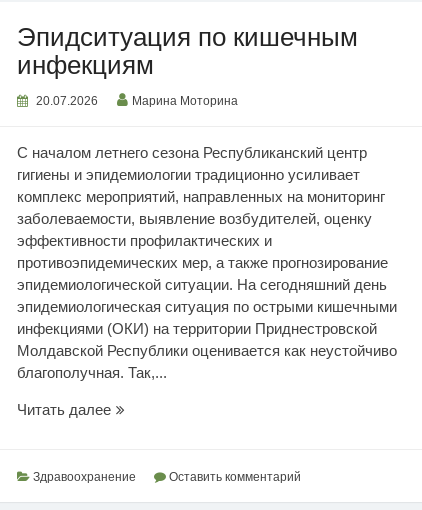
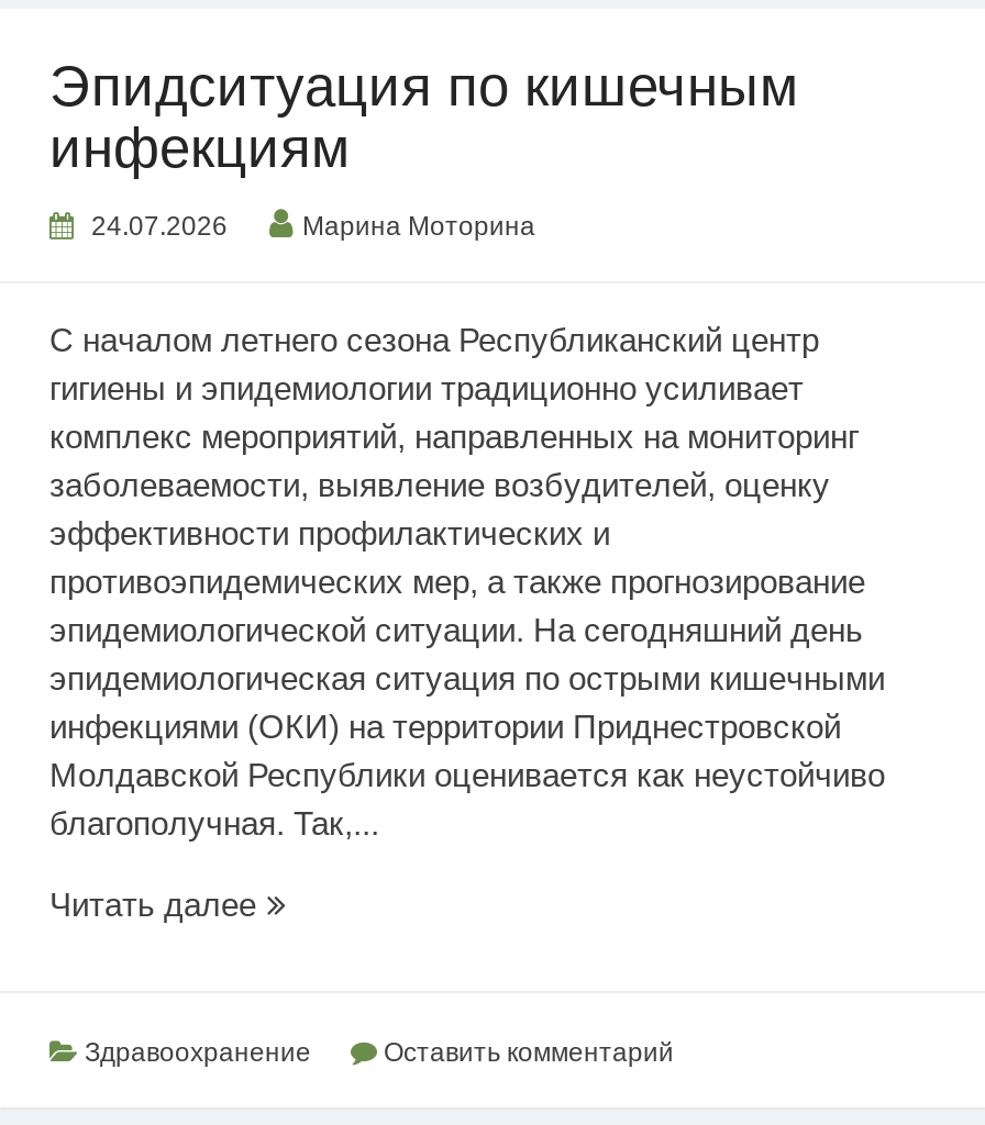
- 20.07.2026
+ 24.07.2026
